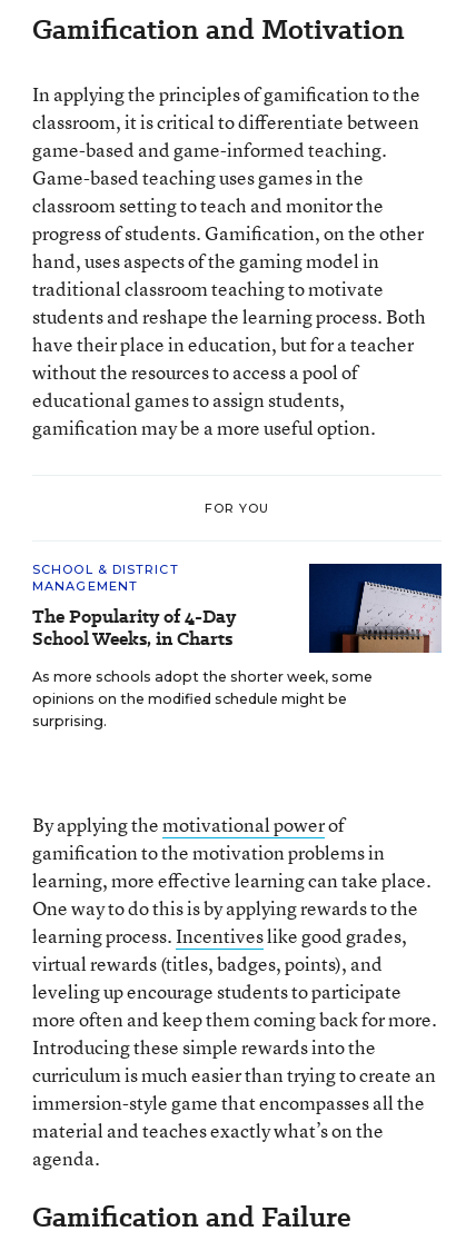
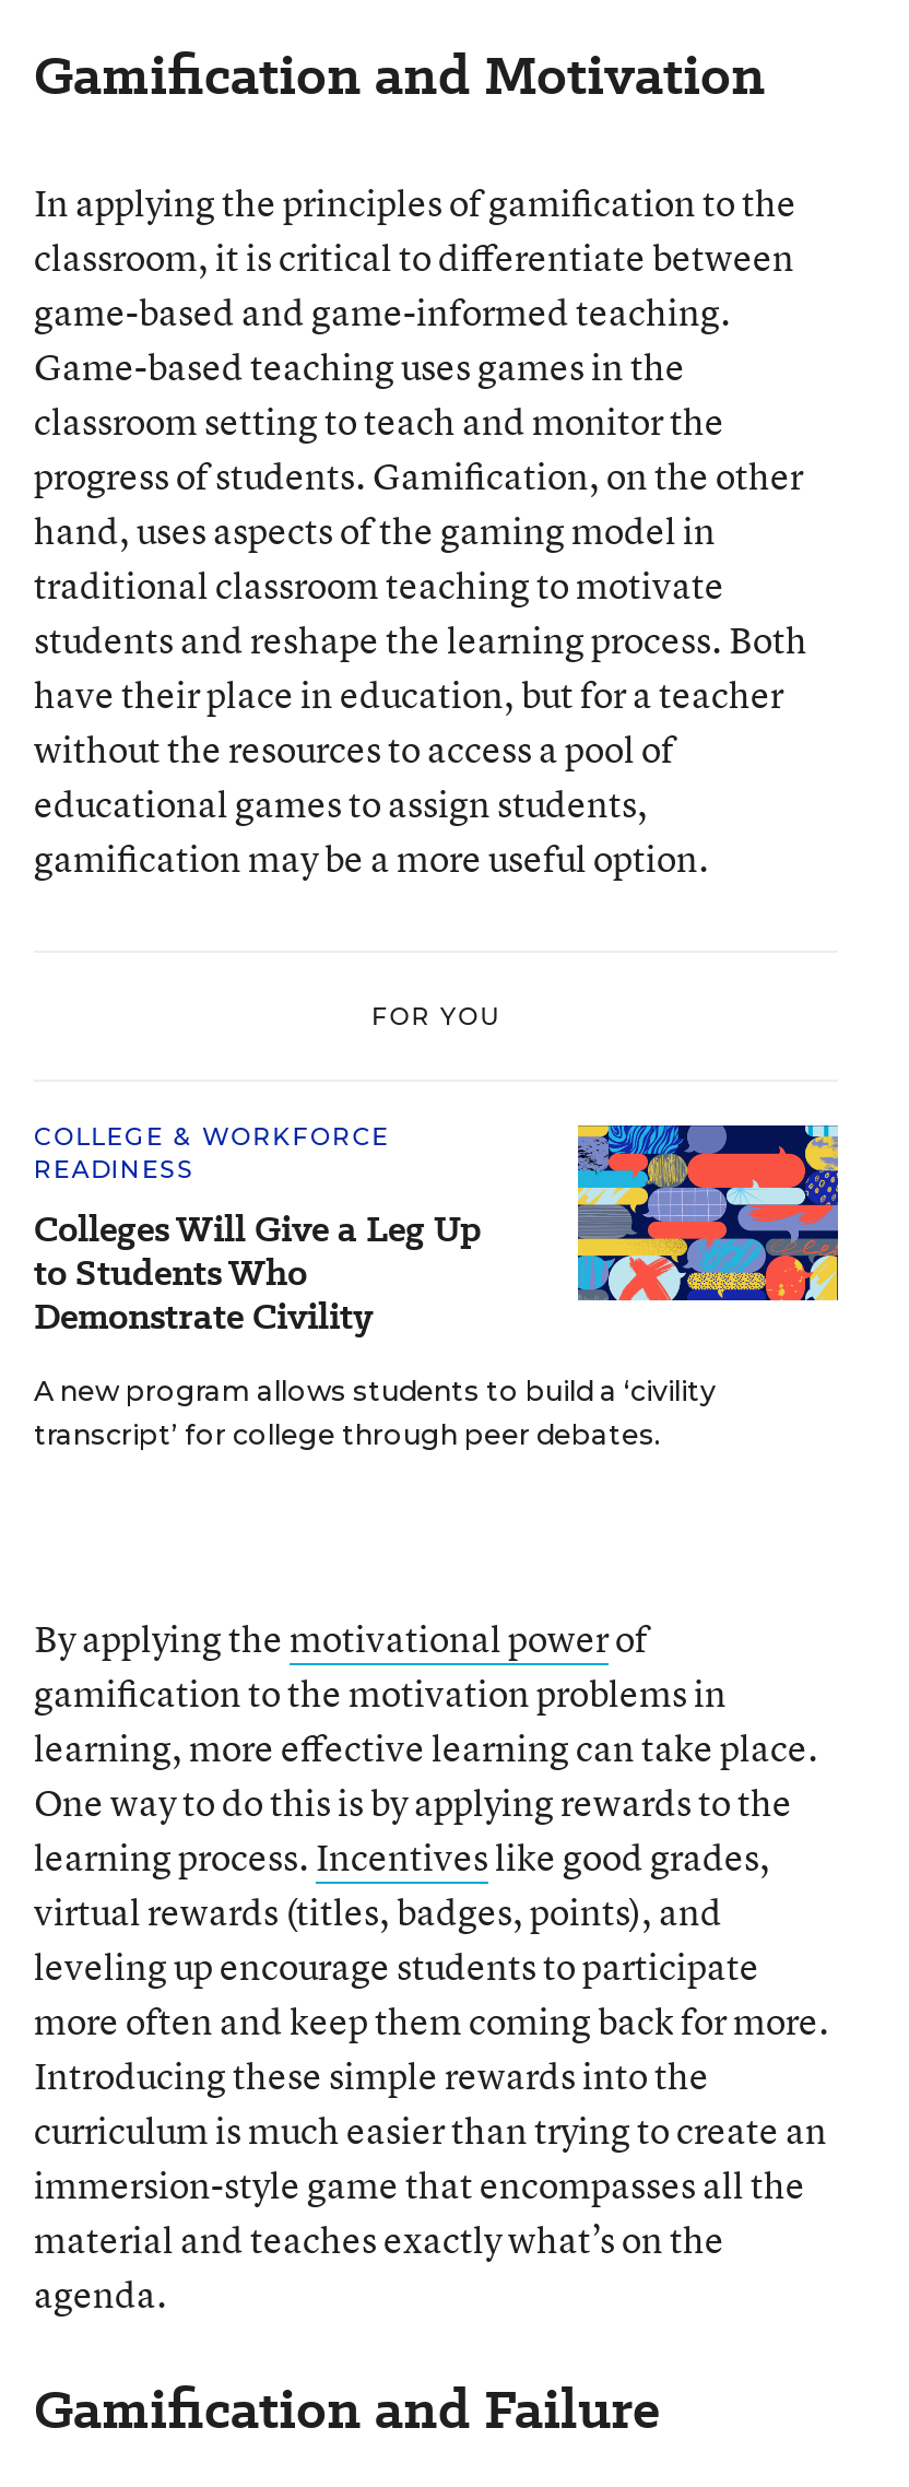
- SCHOOL & DISTRICT
- MANAGEMENT
- The Popularity of 4-Day
- School Weeks, in Charts
+ COLLEGE & WORKFORCE
+ READINESS
+ Colleges Will Give a Leg Up
+ to Students Who
+ Demonstrate Civility

- [image]
- As more schools adopt the shorter week, some
- opinions on the modified schedule might be
- surprising.
+ [image]
+ A new program allows students to build a ‘civility
+ transcript’ for college through peer debates.
